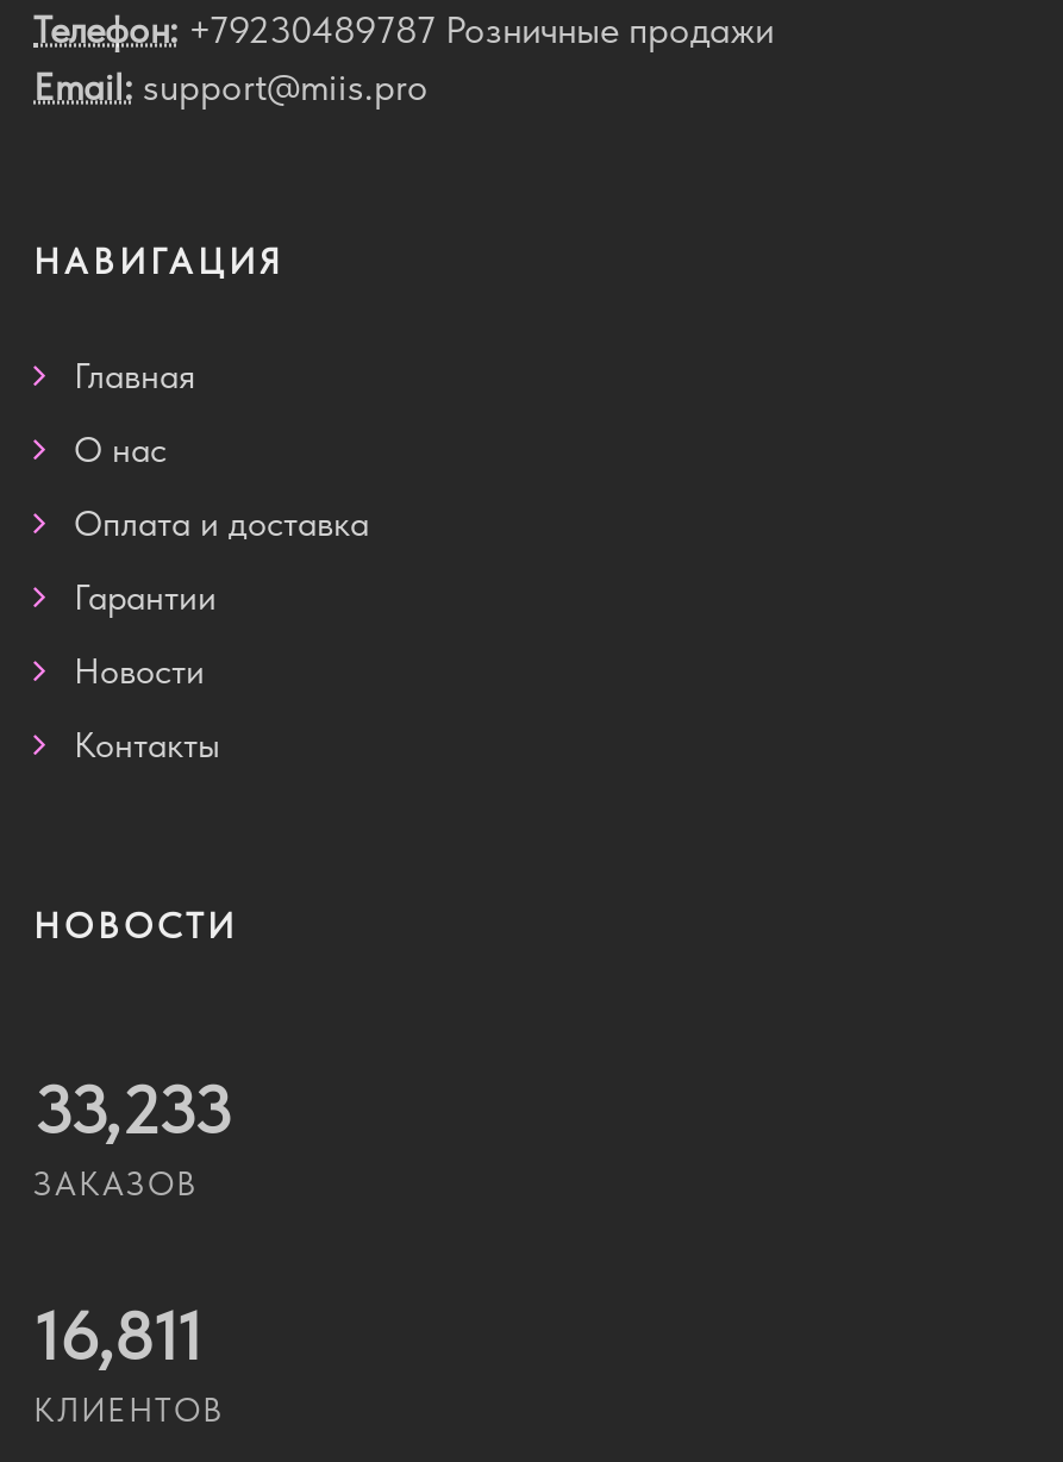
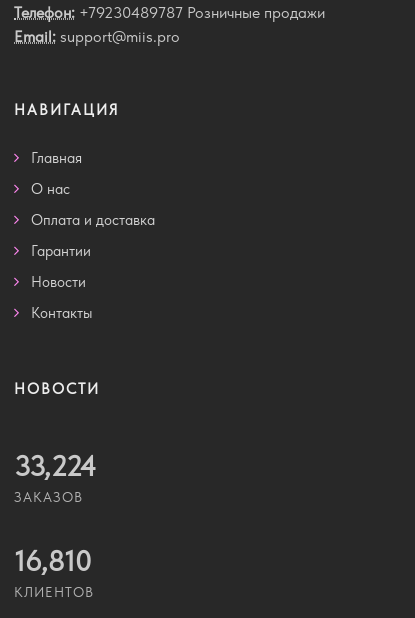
- 33,233
+ 33,224

- 16,811
+ 16,810
